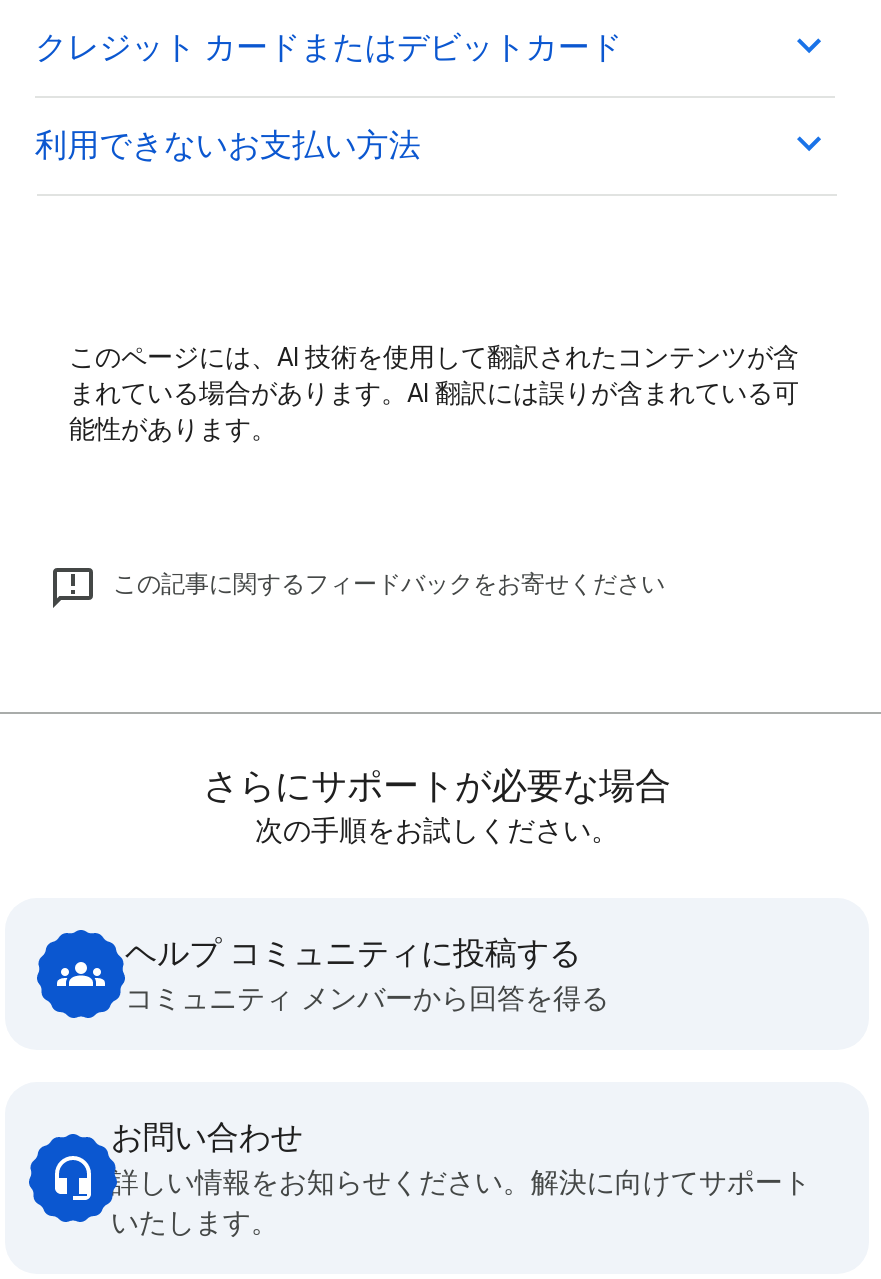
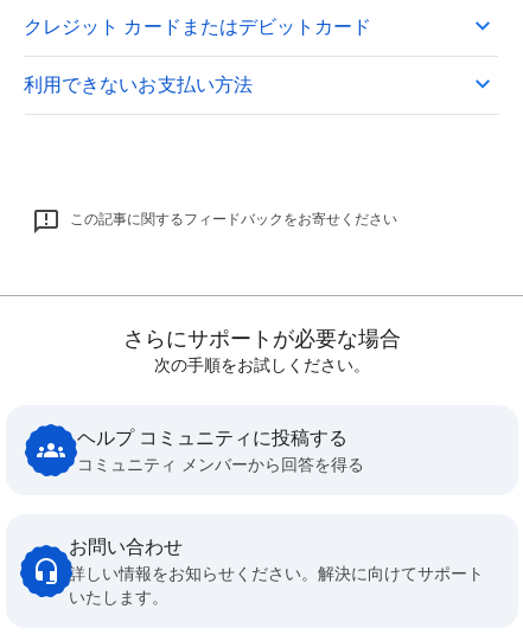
- このページには、AI 技術を使用して翻訳されたコンテンツが含
- まれている場合があります。AI 翻訳には誤りが含まれている可
- 能性があります。
